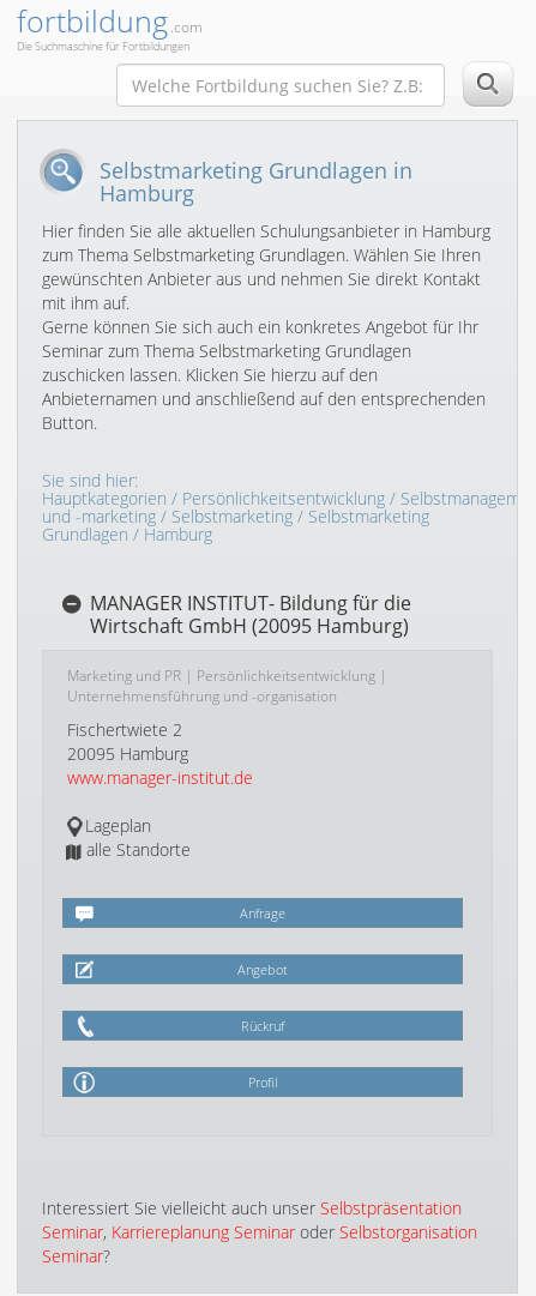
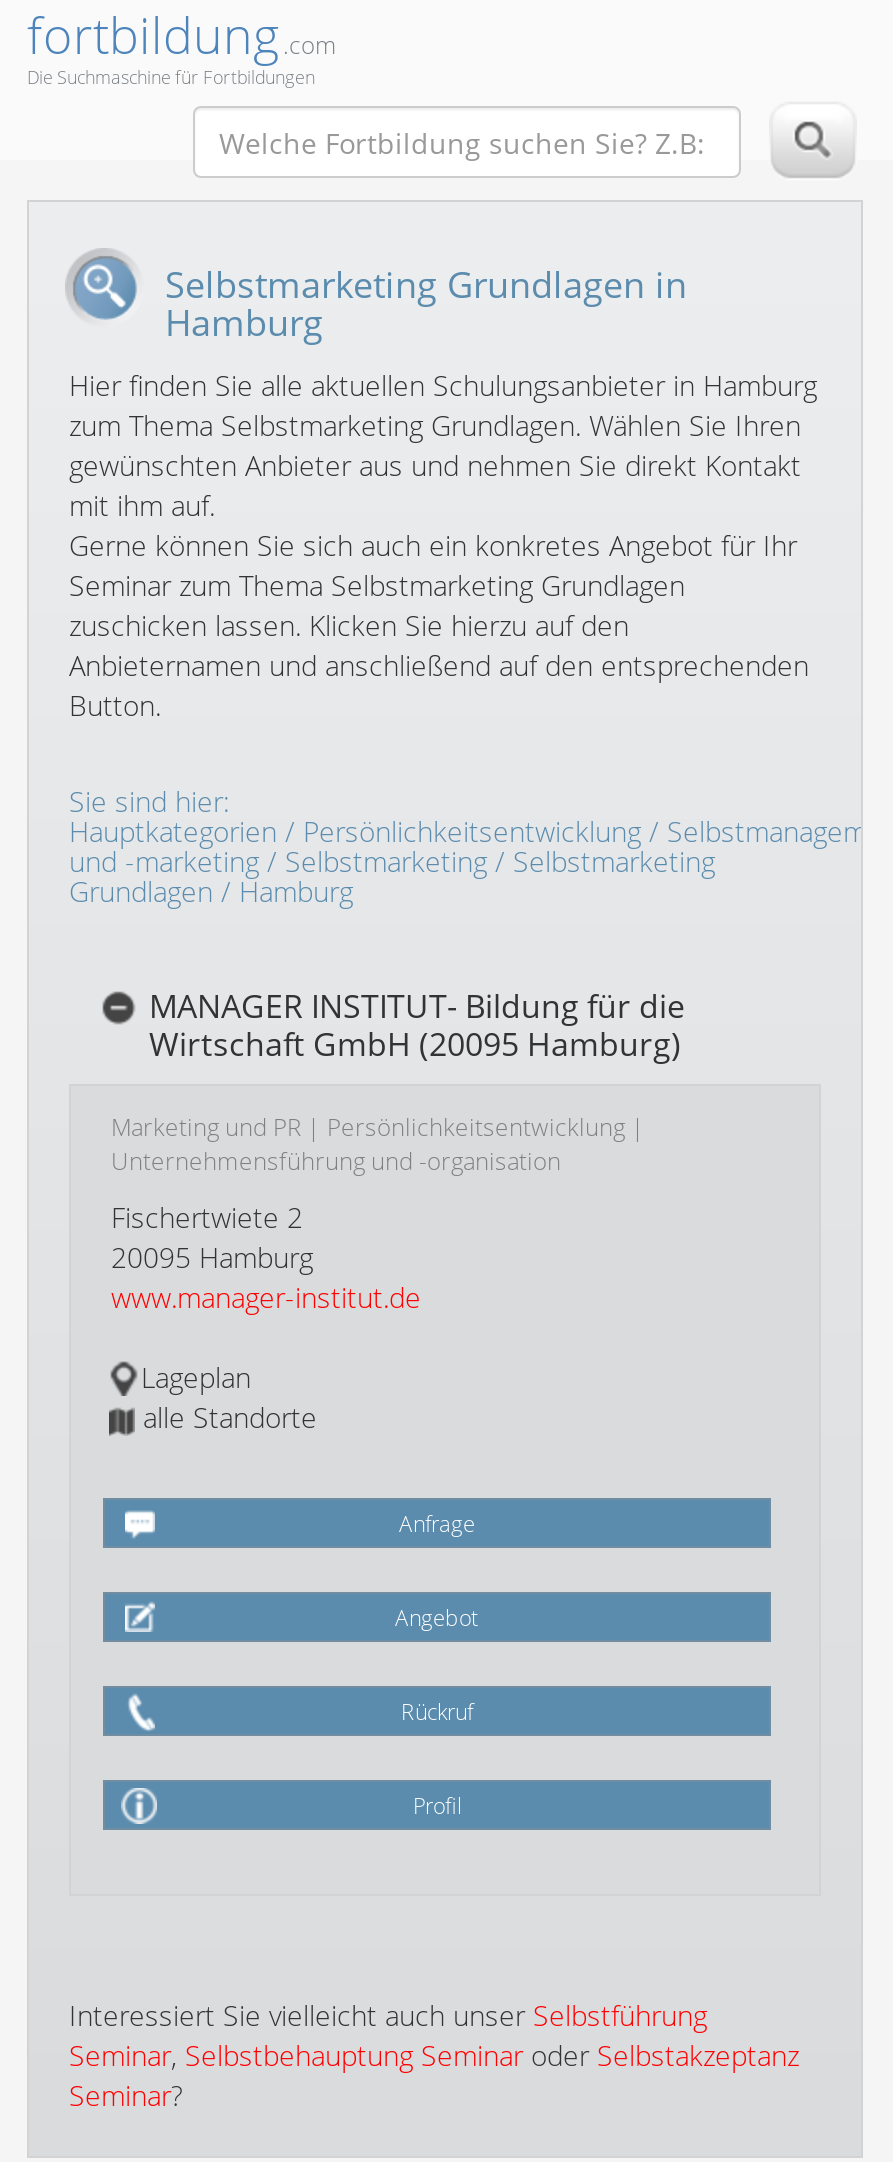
- Interessiert Sie vielleicht auch unser Selbstpräsentation
+ Interessiert Sie vielleicht auch unser Selbstführung

- Seminar, Karriereplanung Seminar oder Selbstorganisation
+ Seminar, Selbstbehauptung Seminar oder Selbstakzeptanz
